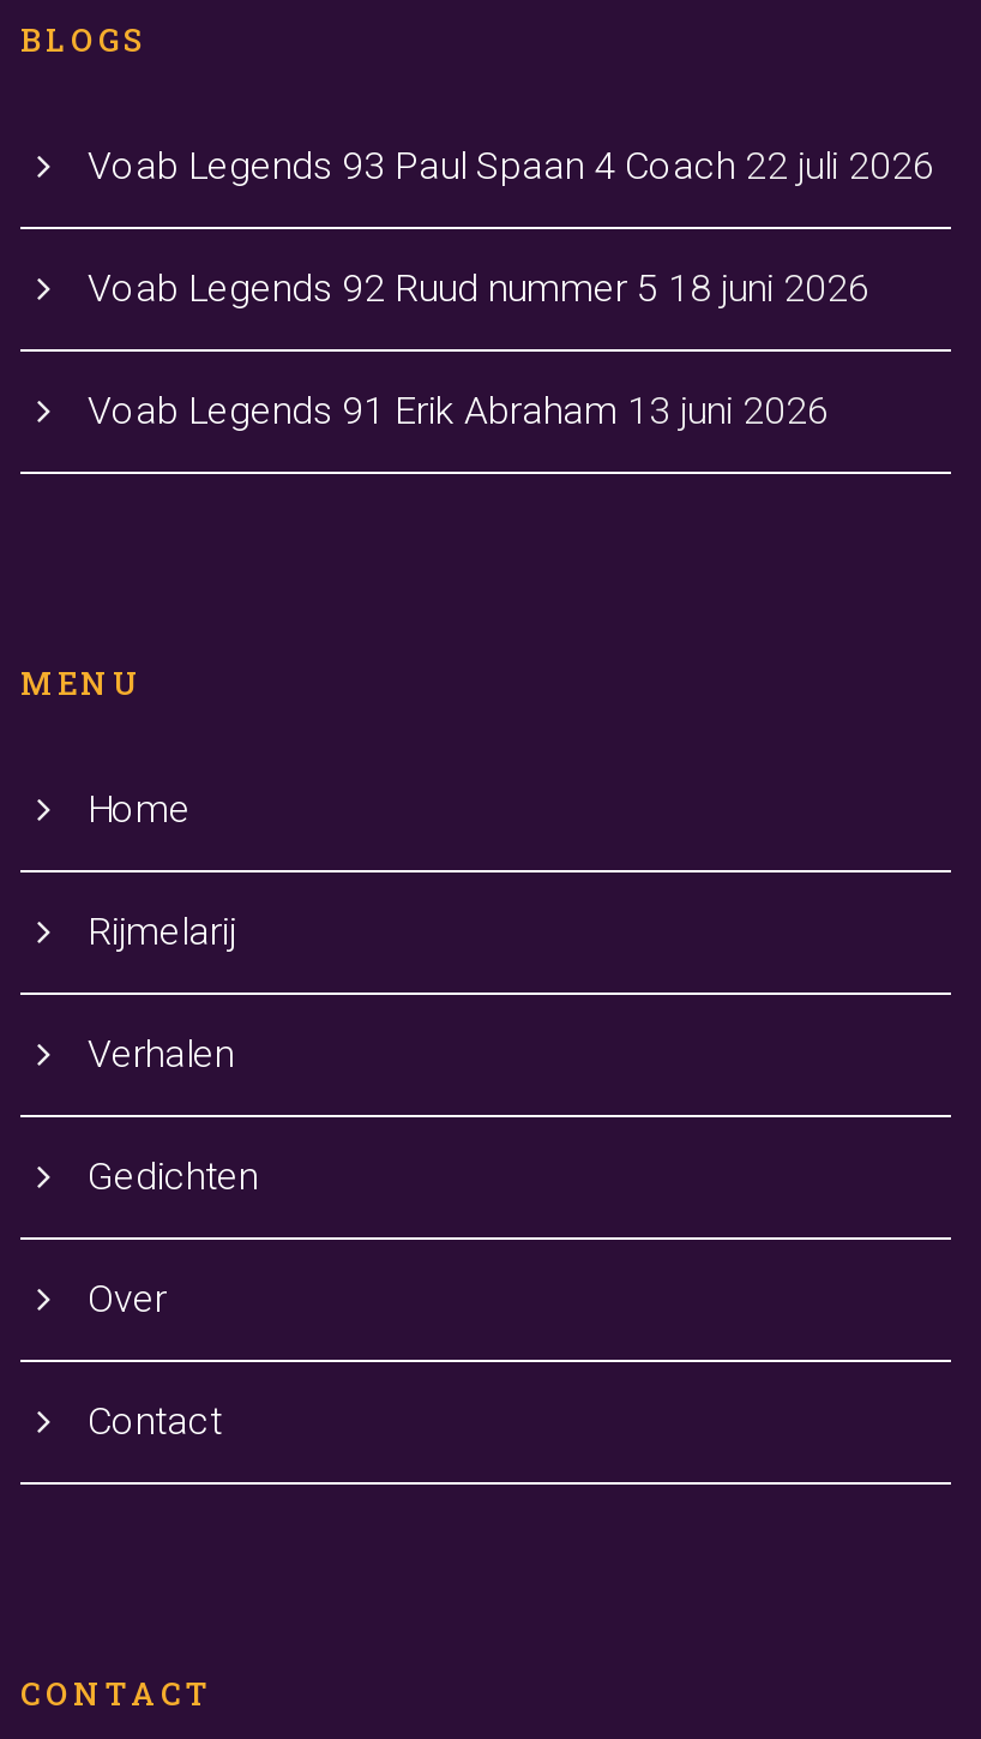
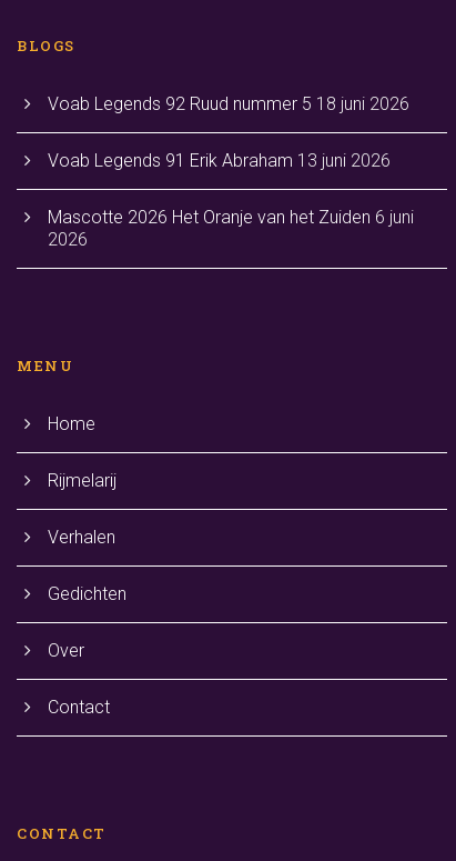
- Voab Legends 93 Paul Spaan 4 Coach 22 juli 2026

moved up: Voab Legends 92 Ruud nummer 5 18 juni 2026 | Voab Legends 91 Erik Abraham 13 juni 2026

+ Mascotte 2026 Het Oranje van het Zuiden 6 juni
+ 2026
